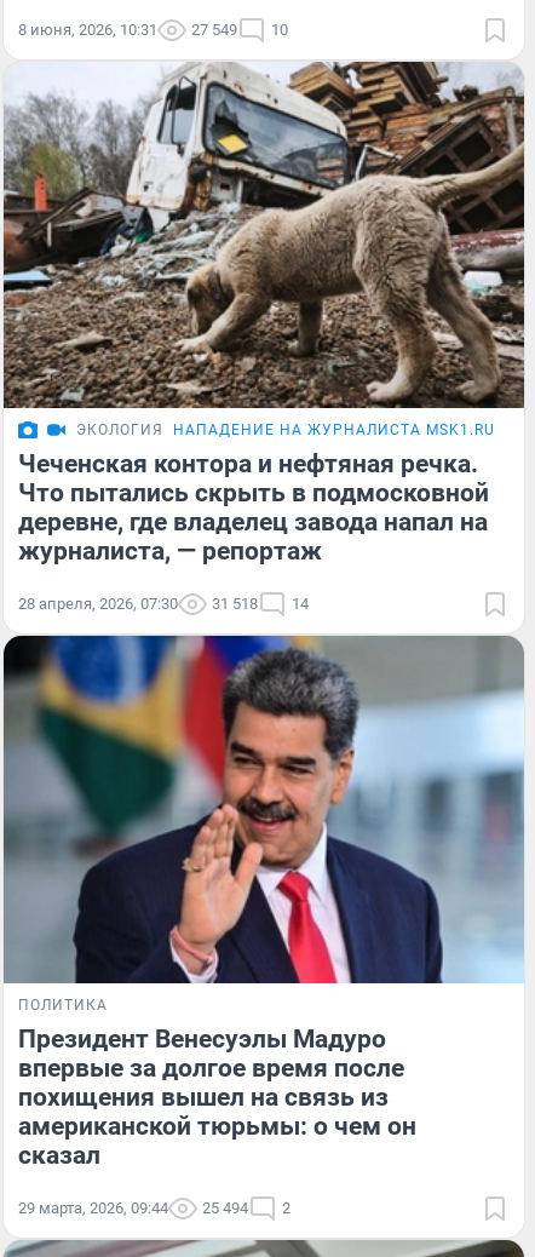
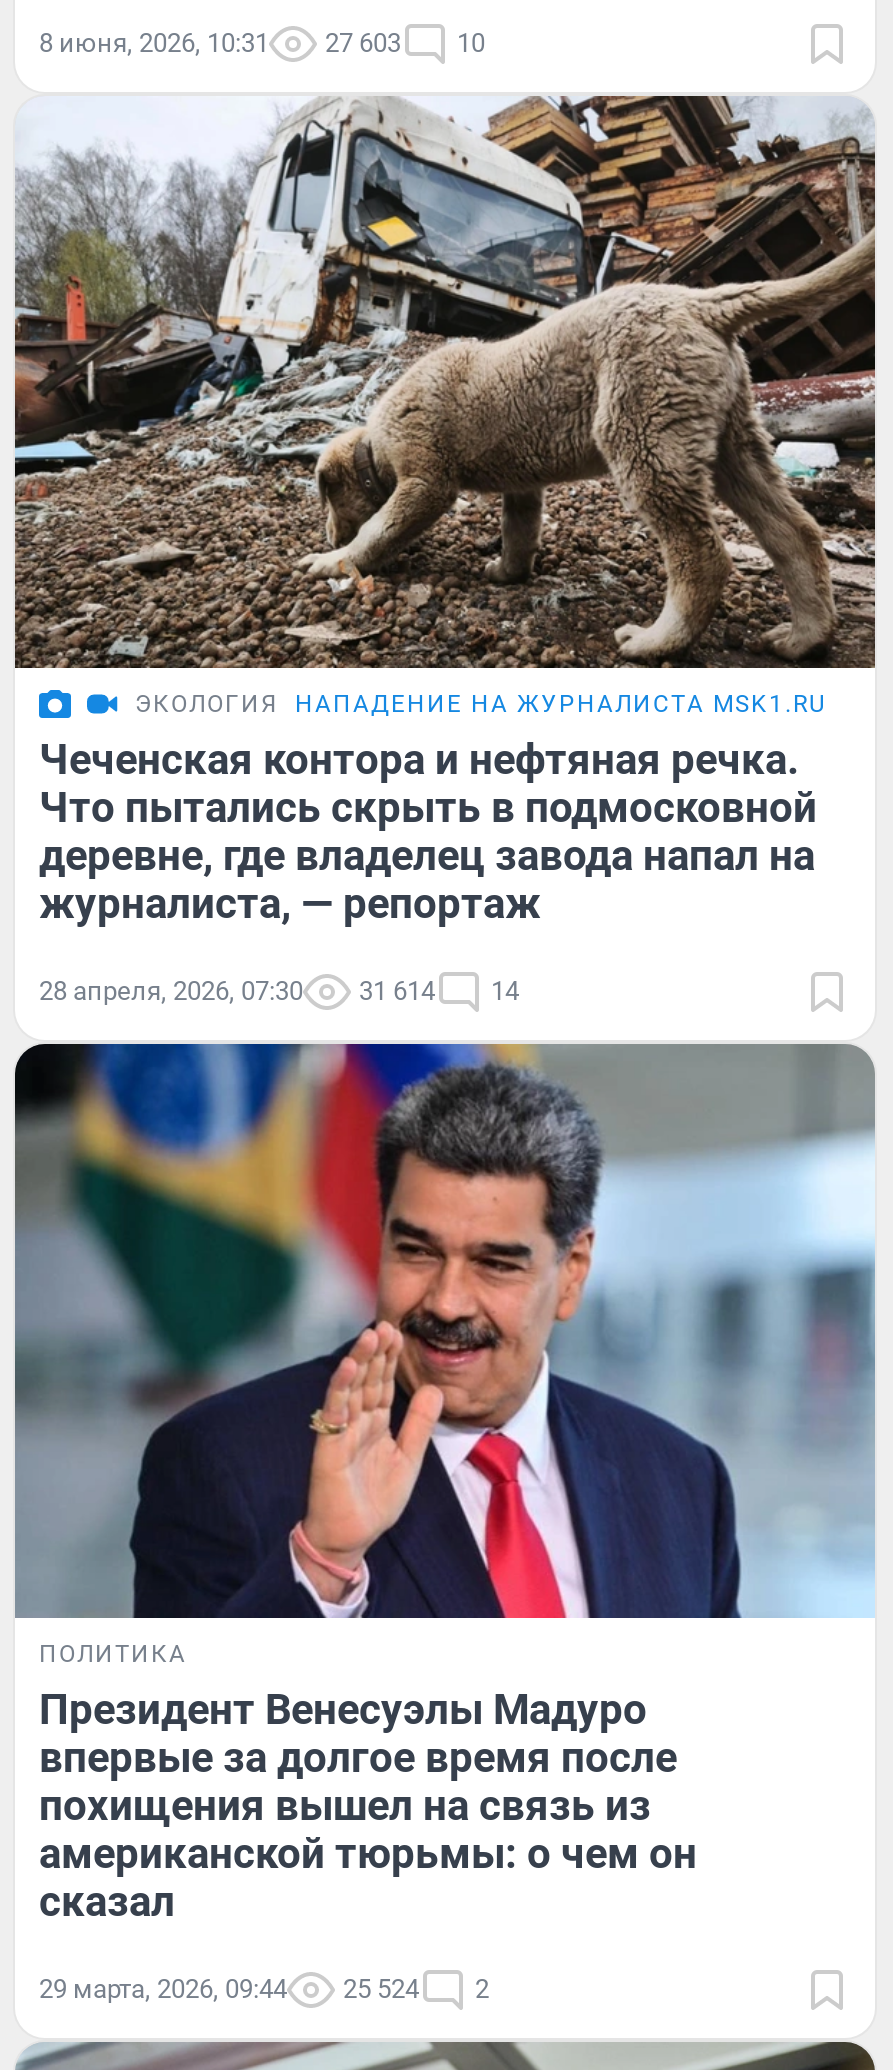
- 8 июня, 2026, 10:31 27 549 10
+ 8 июня, 2026, 10:31 27 603 10

- 28 апреля, 2026, 07:30 31 518 14
+ 28 апреля, 2026, 07:30 31 614 14

- 29 марта, 2026, 09:44 25 494 2
+ 29 марта, 2026, 09:44 25 524 2
